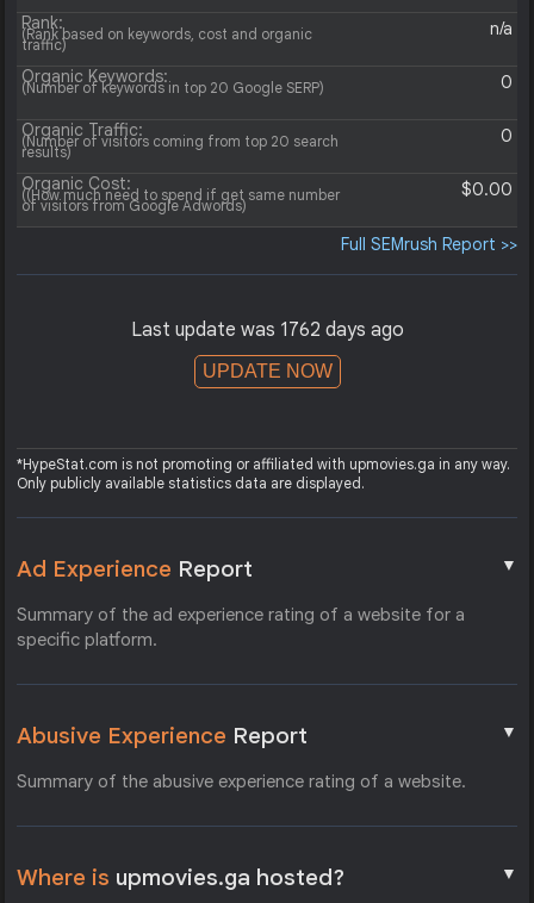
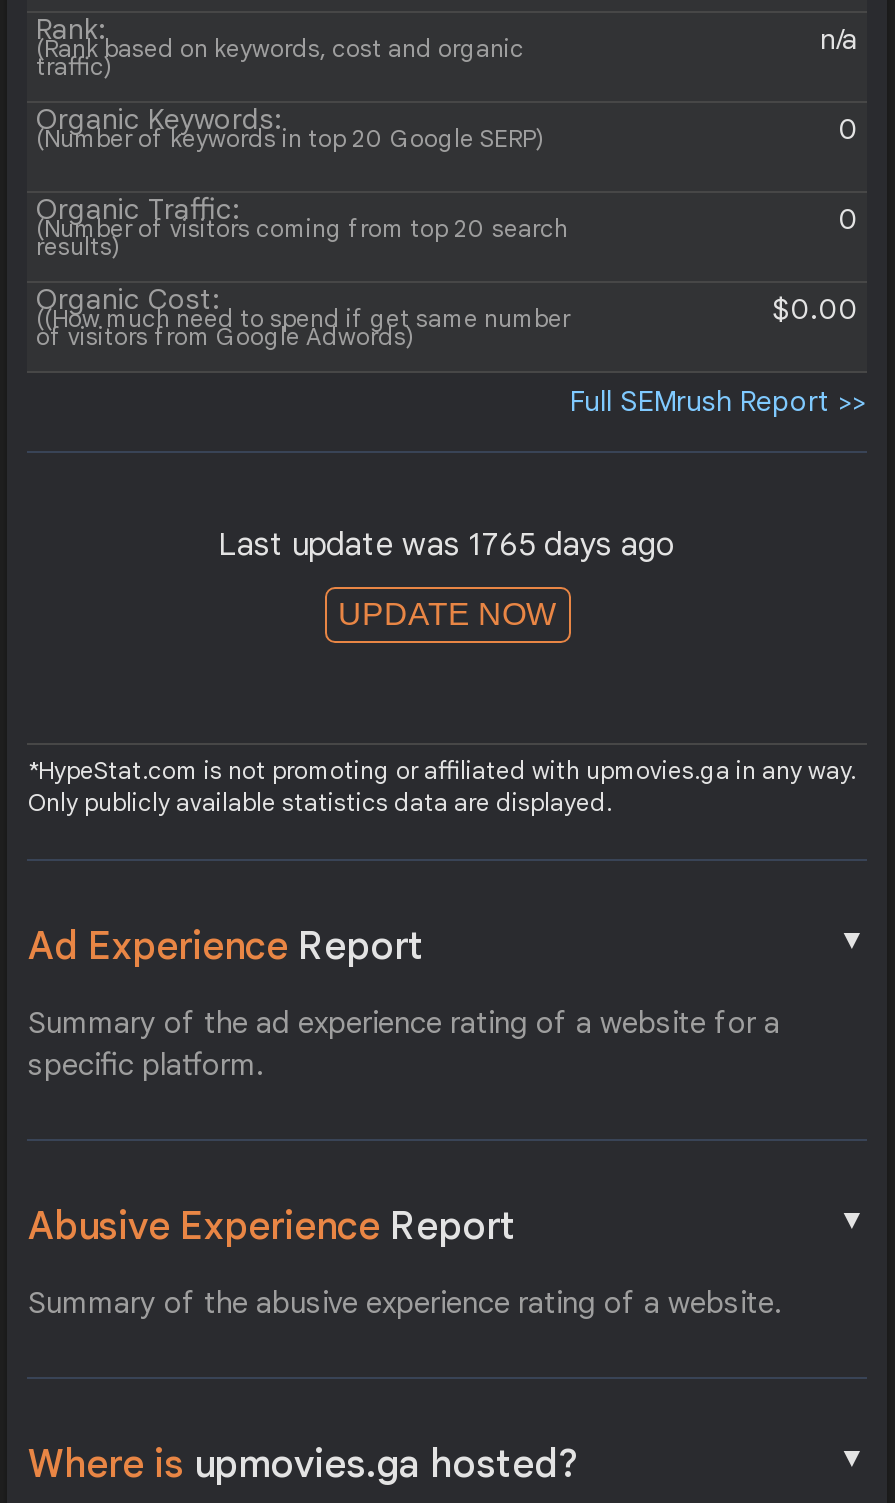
- Last update was 1762 days ago
+ Last update was 1765 days ago
